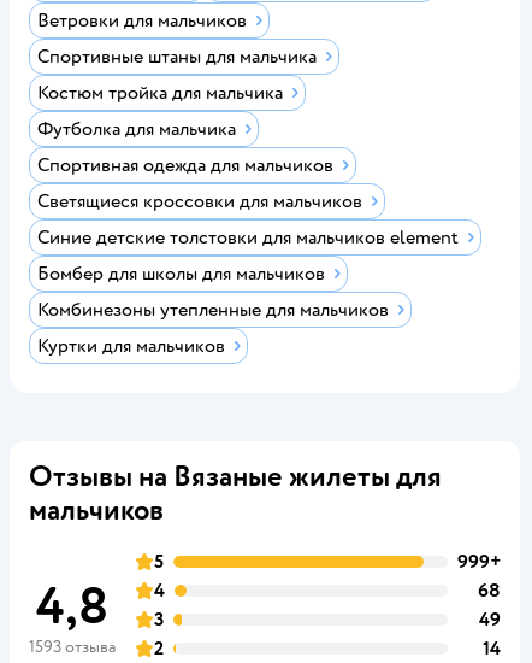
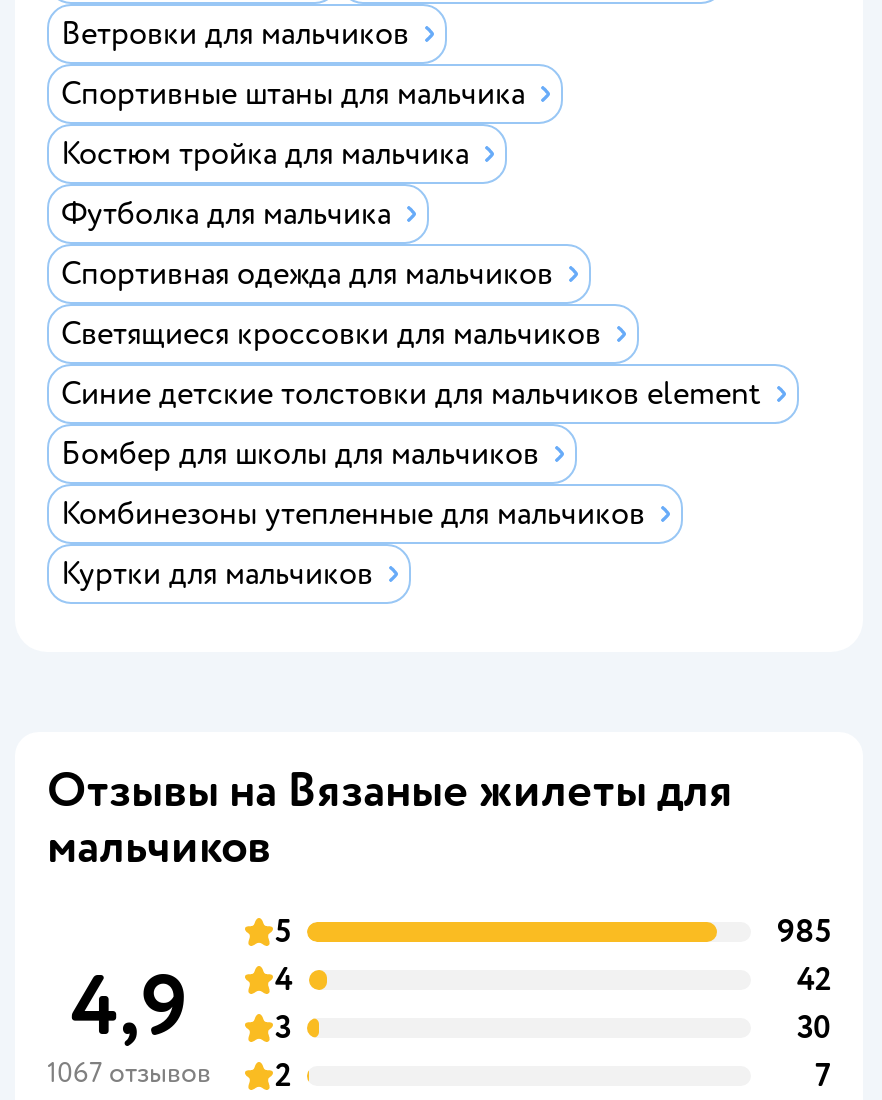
- 999+
+ 985

- 4,8
- 1593 отзыва
+ 4,9
+ 1067 отзывов

- 68
+ 42

- 49
+ 30

- 14
+ 7
